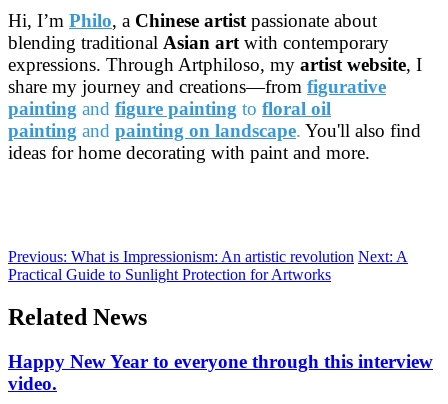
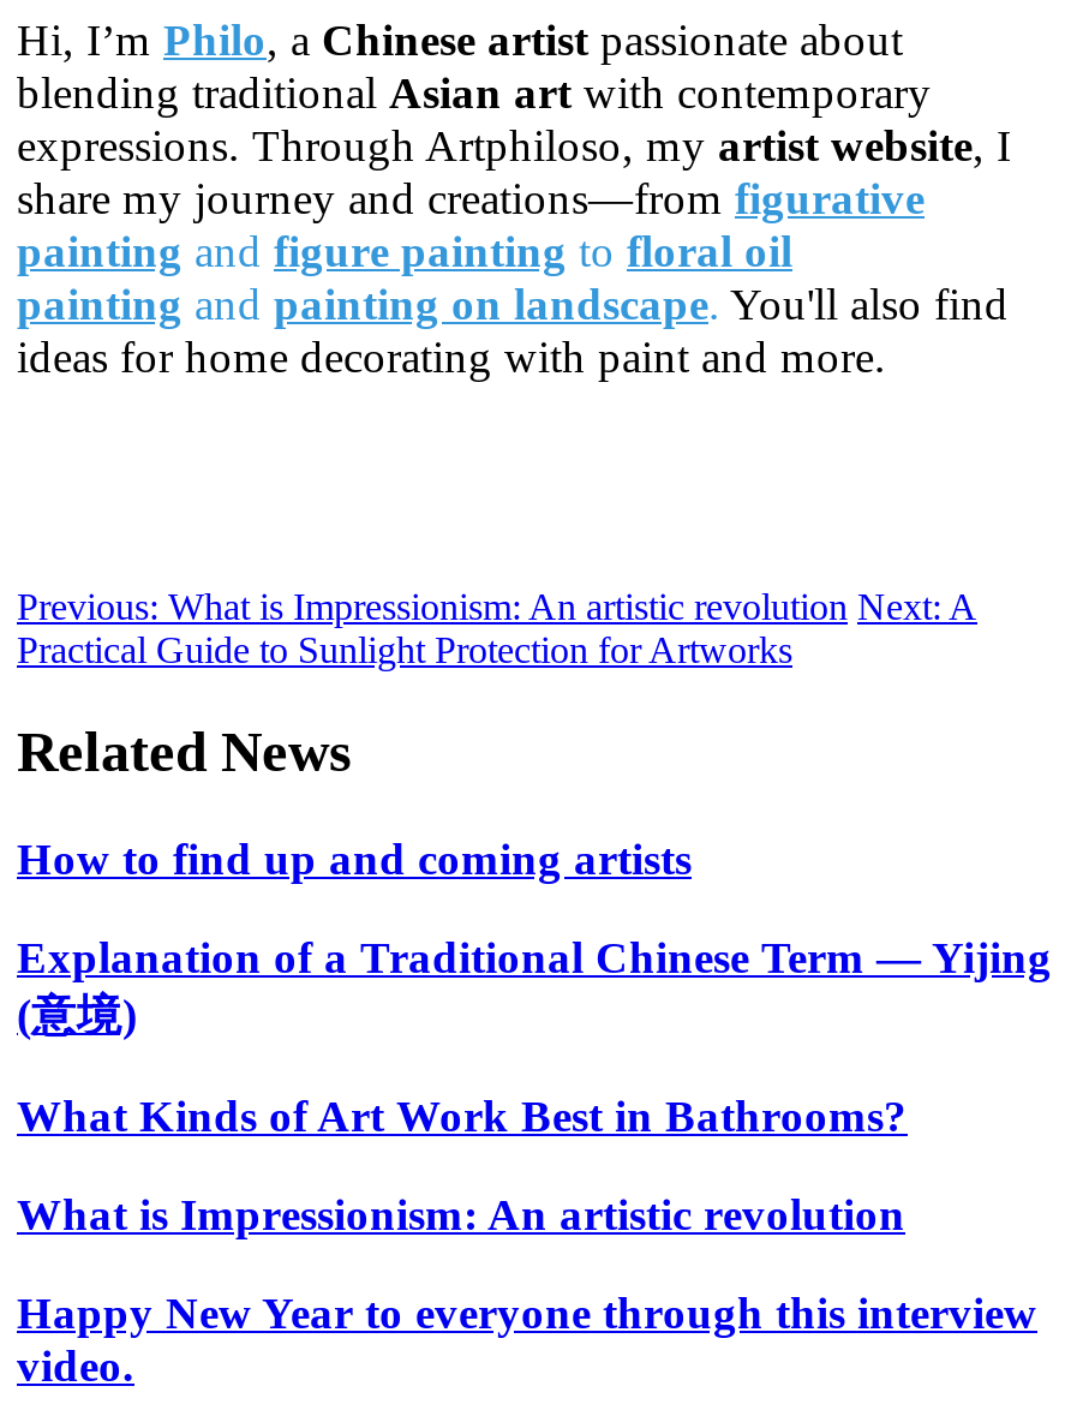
+ How to find up and coming artists
+ Explanation of a Traditional Chinese Term — Yijing
+ (意境)
+ What Kinds of Art Work Best in Bathrooms?
+ What is Impressionism: An artistic revolution
